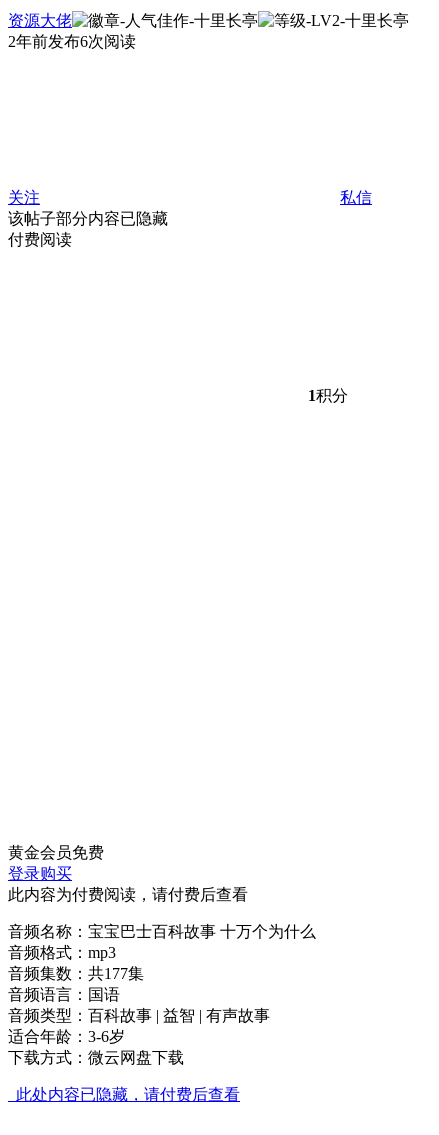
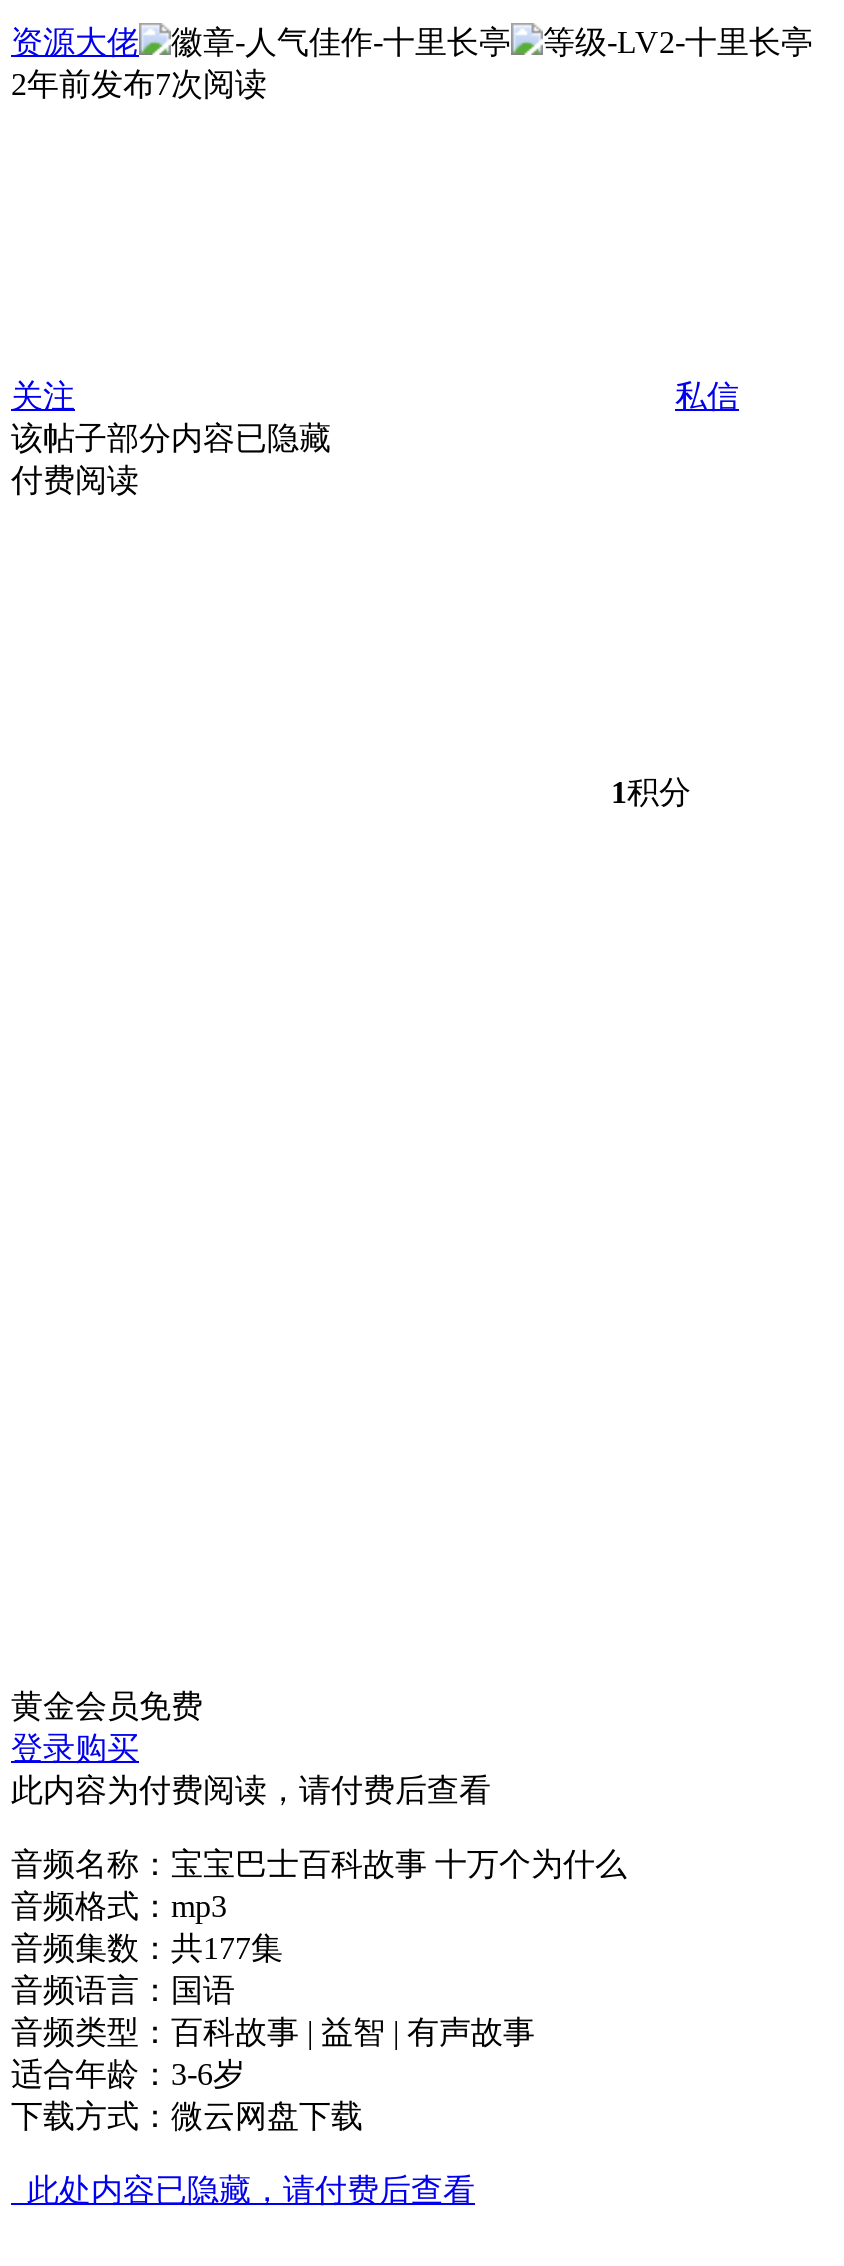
- 2年前发布6次阅读
+ 2年前发布7次阅读
